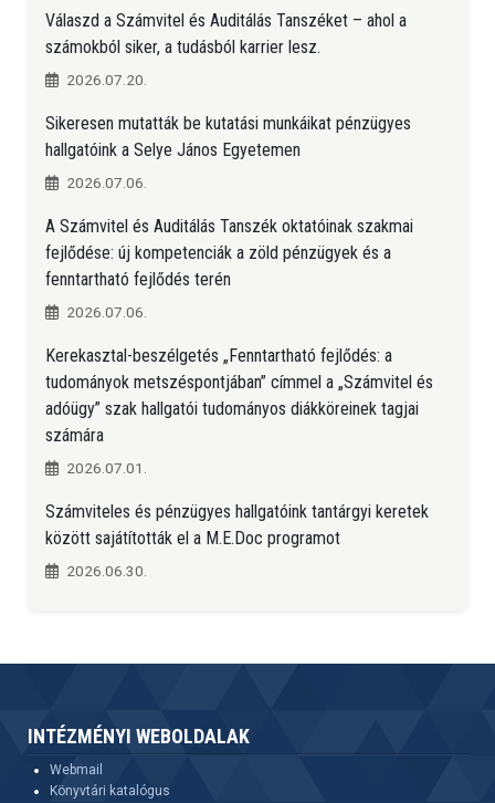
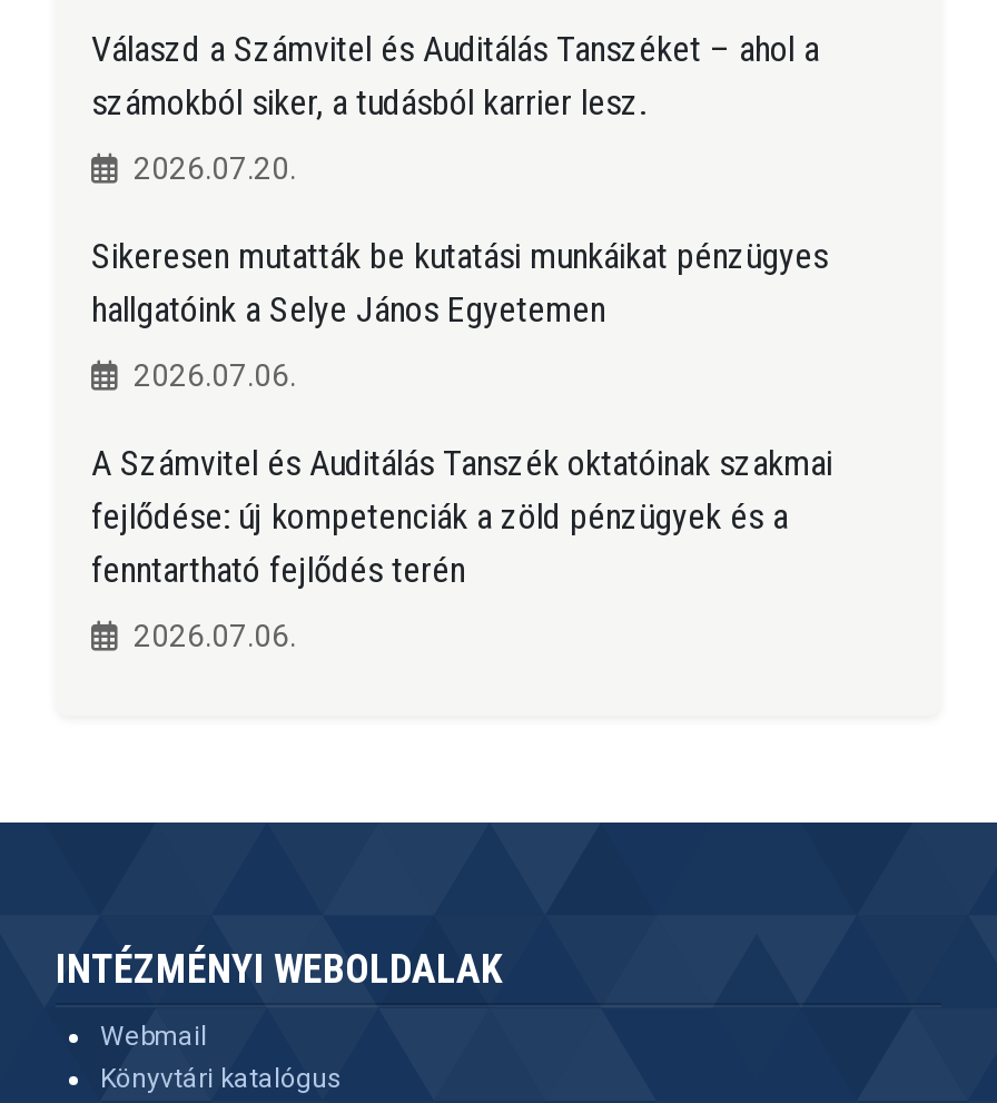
- Kerekasztal-beszélgetés „Fenntartható fejlődés: a
- tudományok metszéspontjában” címmel a „Számvitel és
- adóügy” szak hallgatói tudományos diákköreinek tagjai
- számára
- 2026.07.01.
- Számviteles és pénzügyes hallgatóink tantárgyi keretek
- között sajátították el a M.E.Doc programot
- 2026.06.30.
